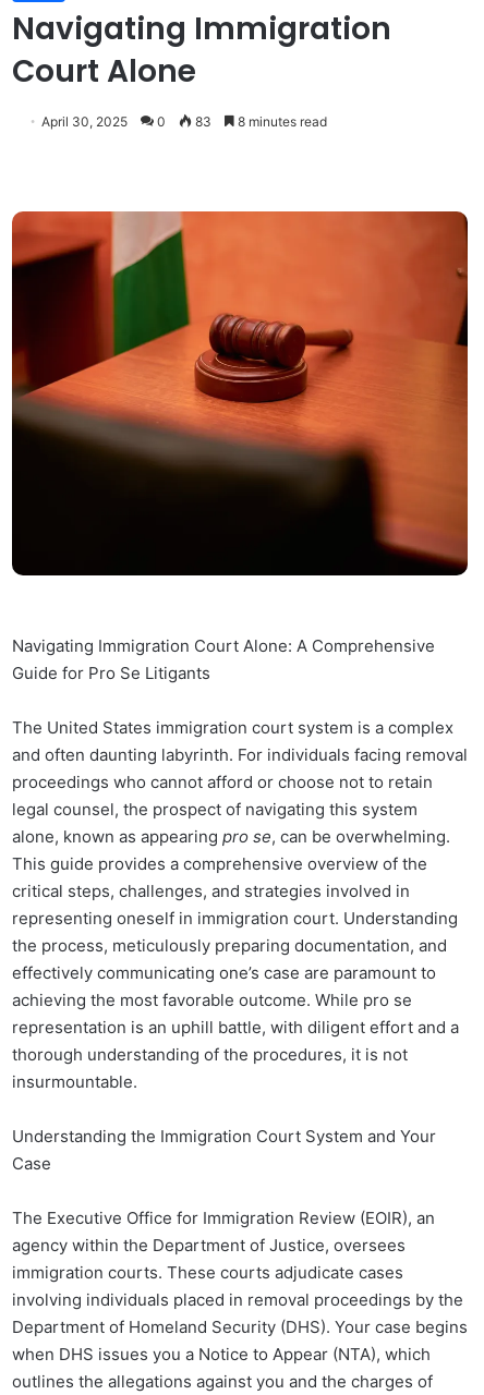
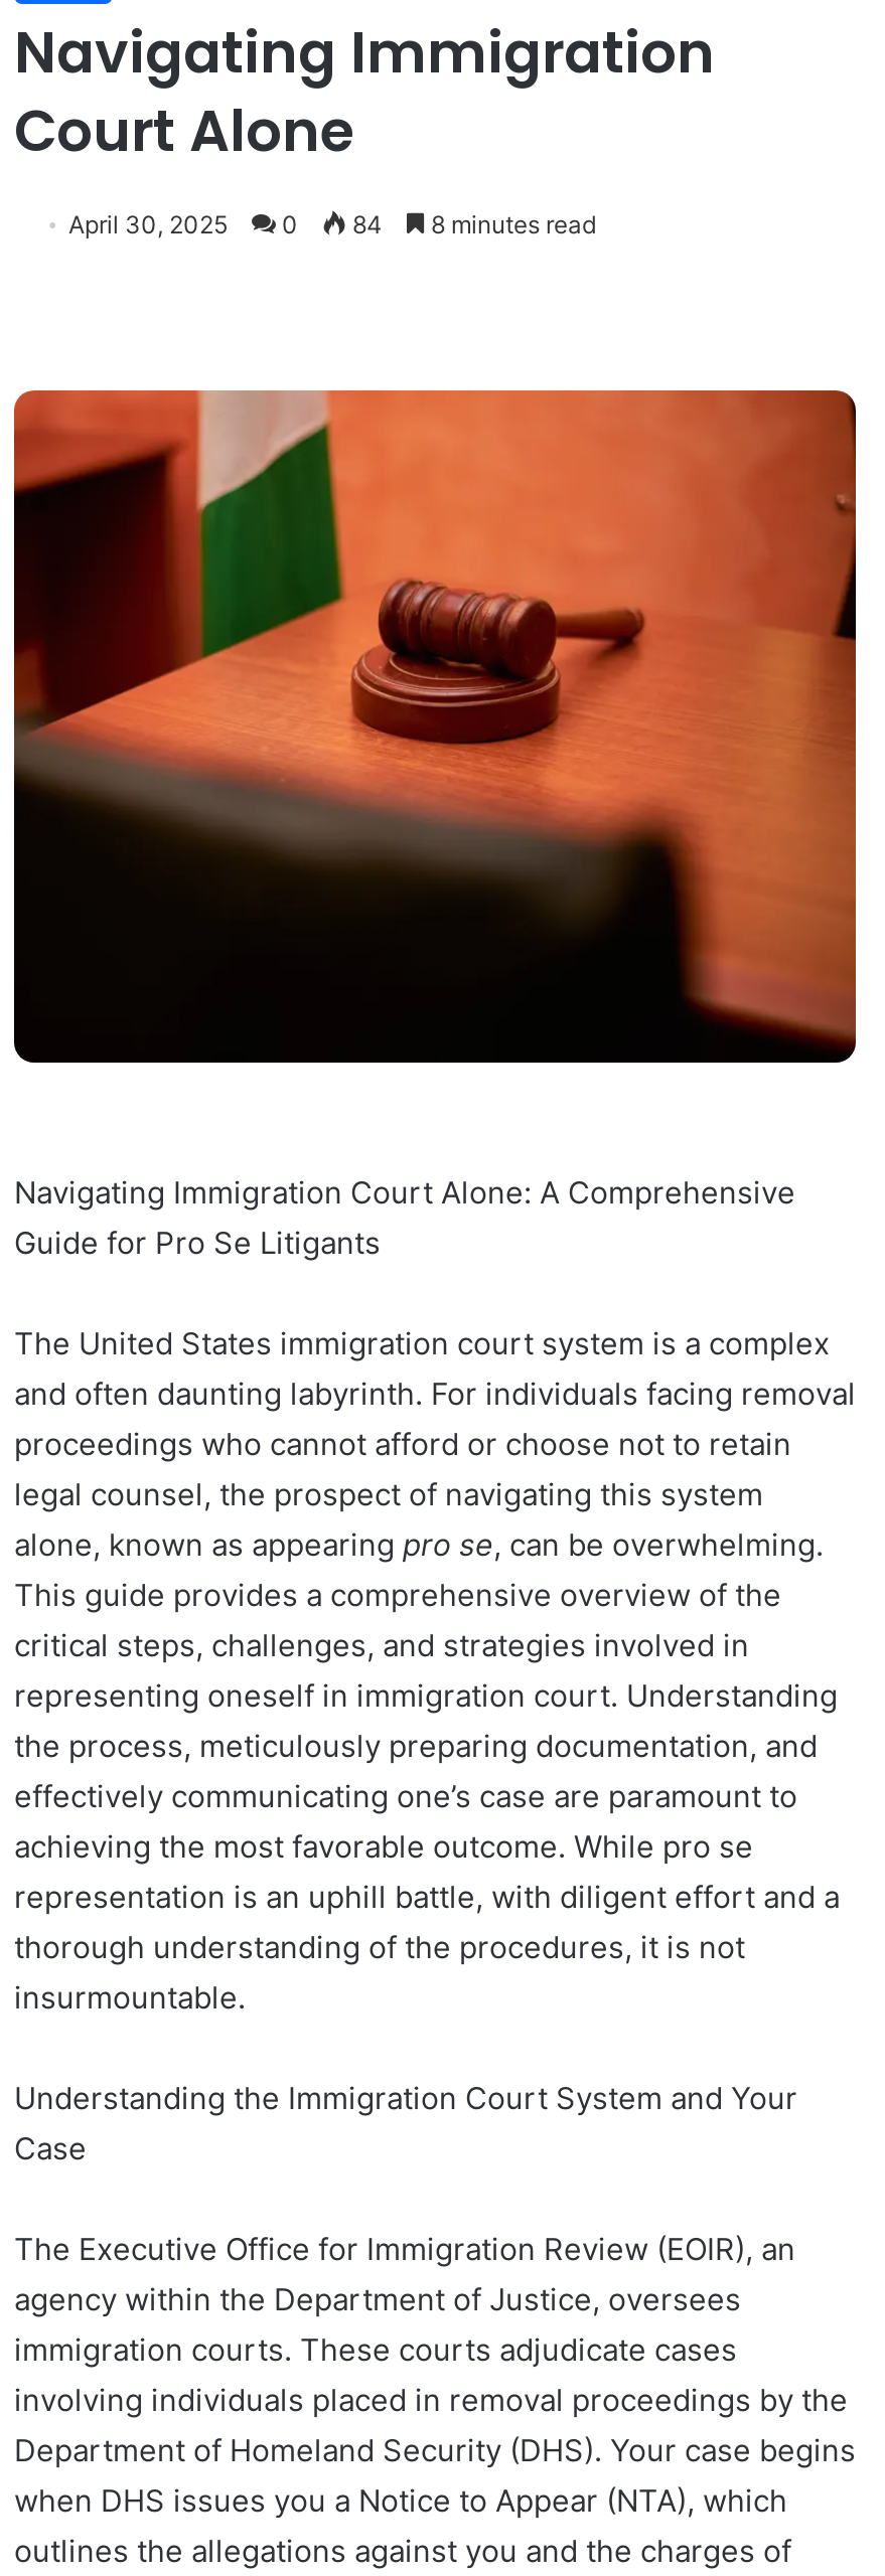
- April 30, 2025 0 83 8 minutes read
+ April 30, 2025 0 84 8 minutes read
